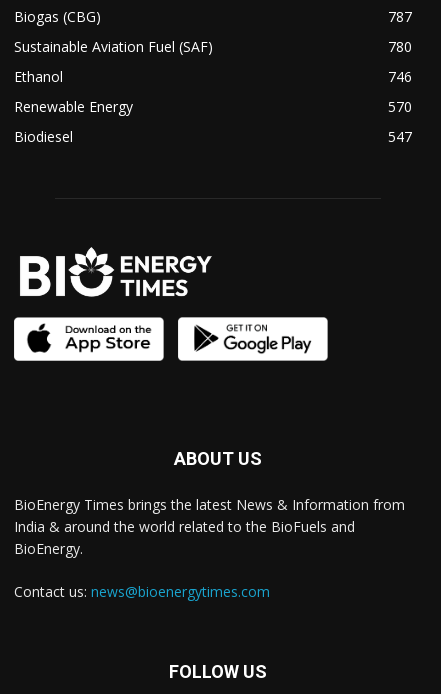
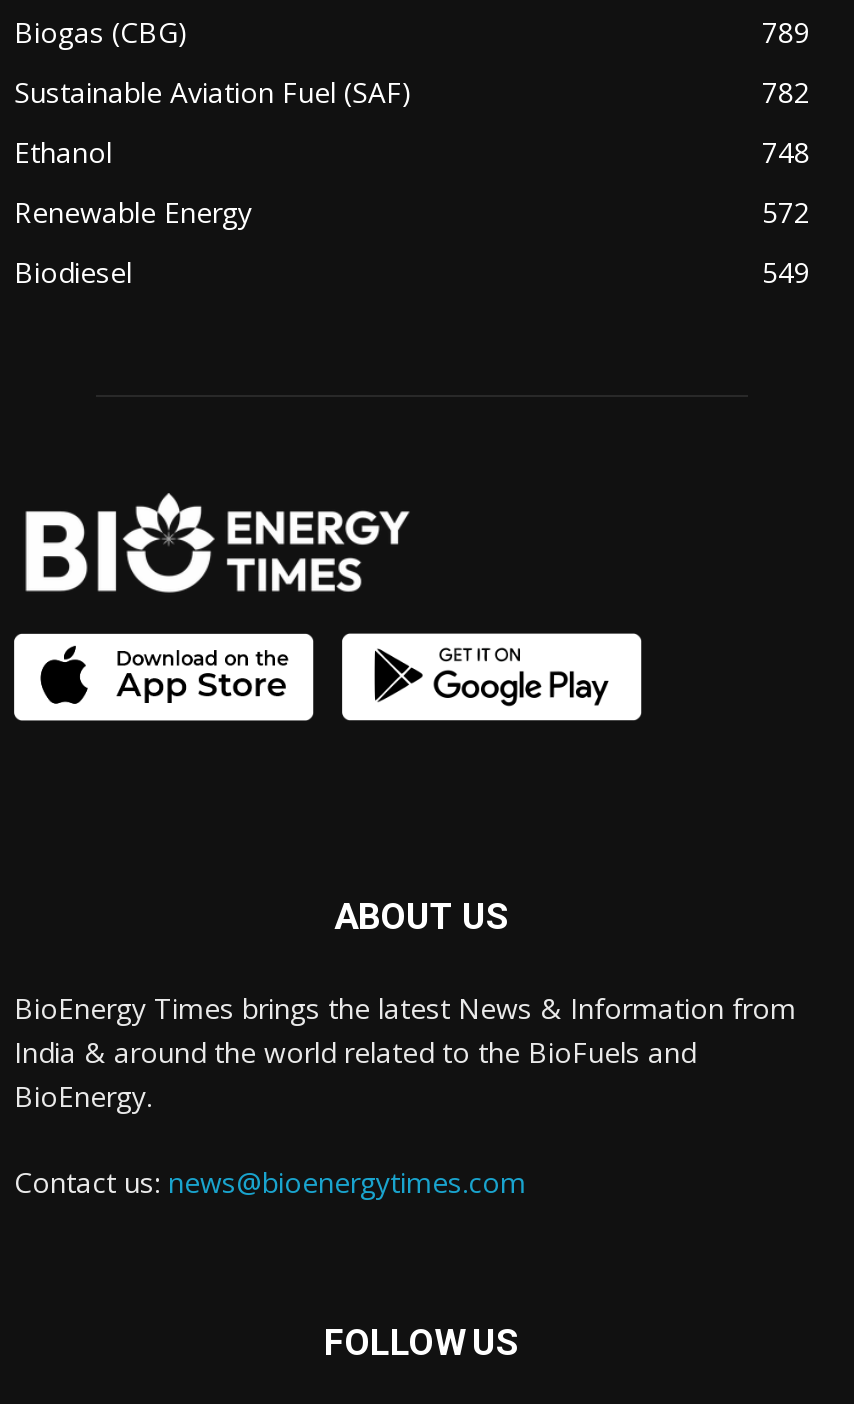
- 787
+ 789

- 780
+ 782

- 746
+ 748

- 570
+ 572

- 547
+ 549
